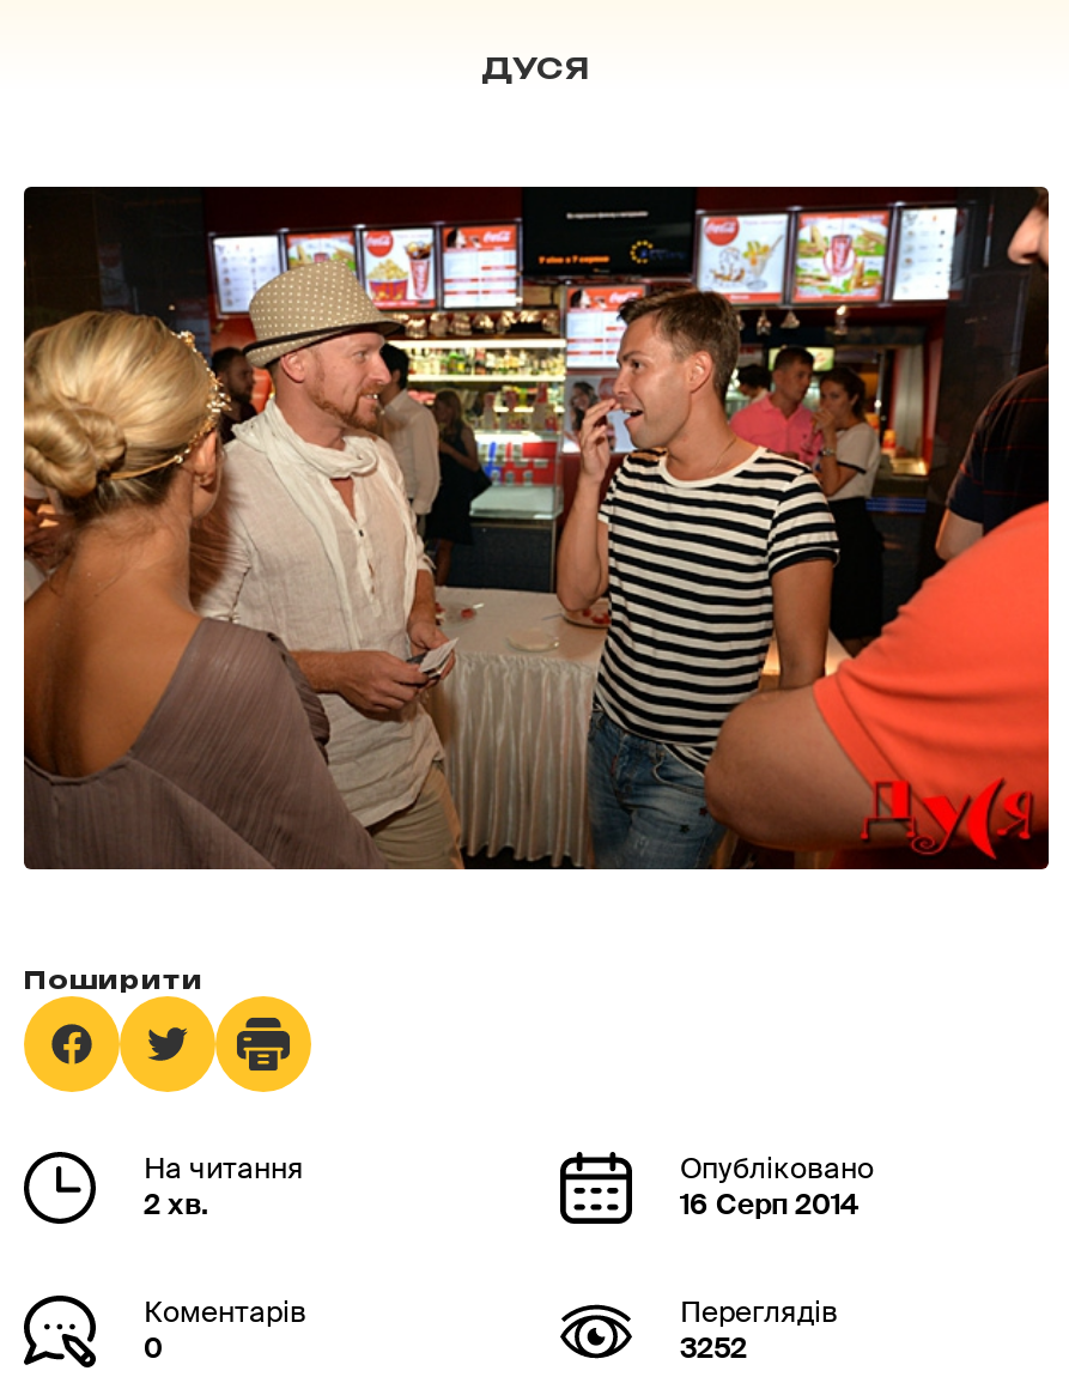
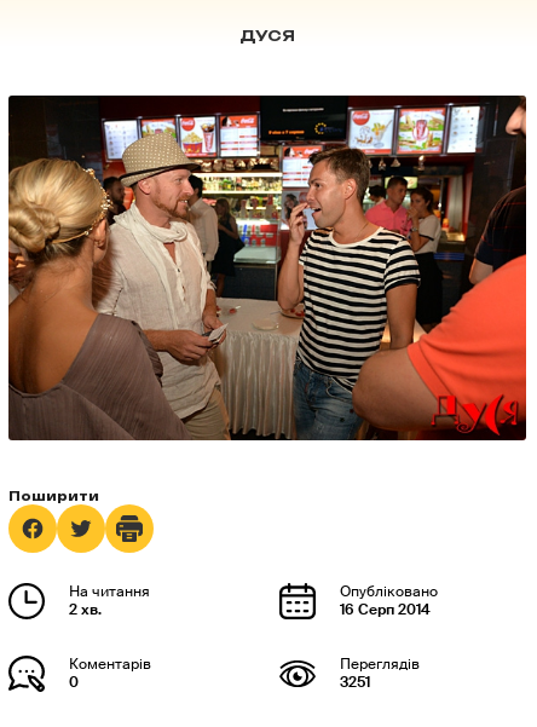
- 3252
+ 3251
